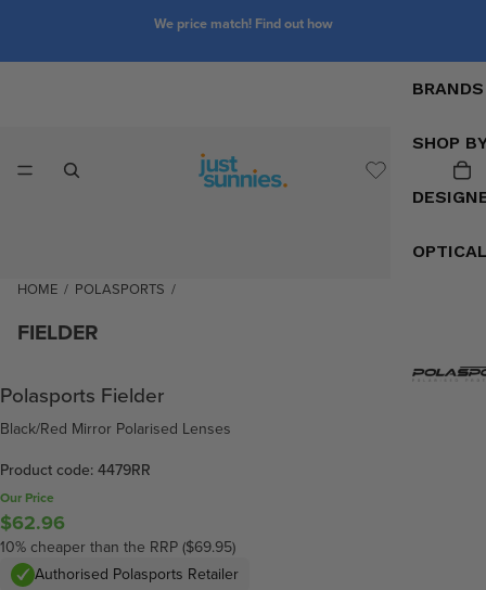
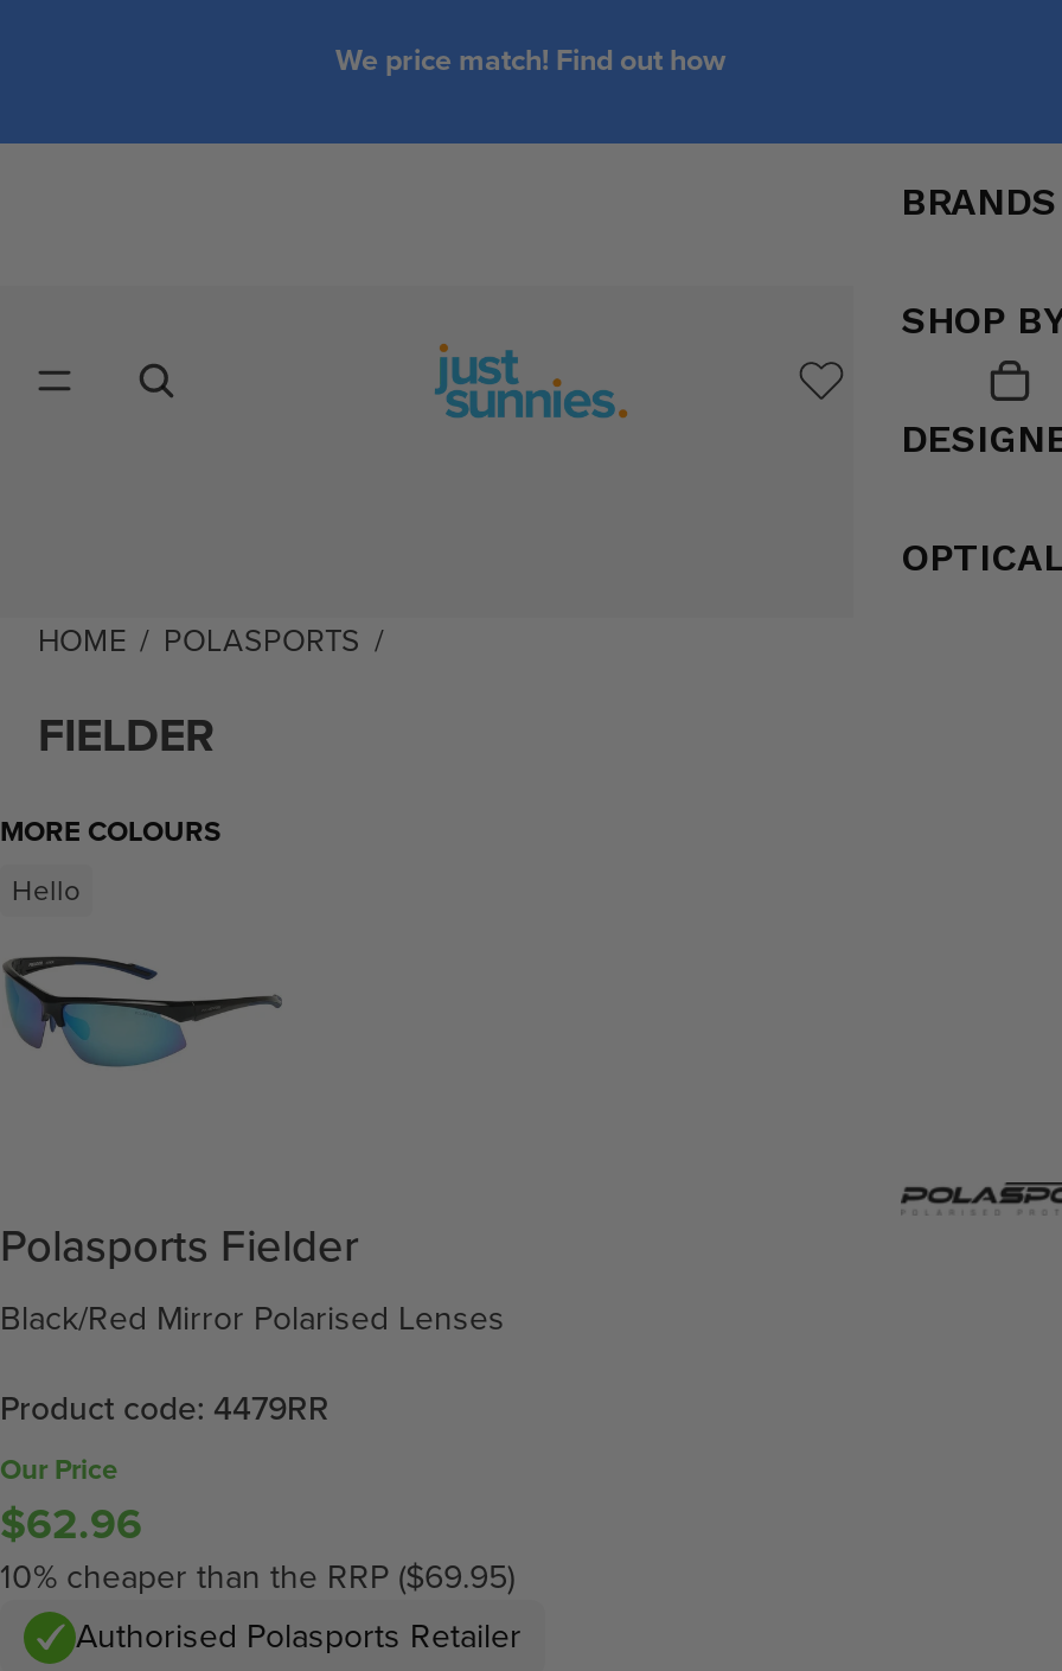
+ MORE COLOURS
+ Hello

+ [image]
